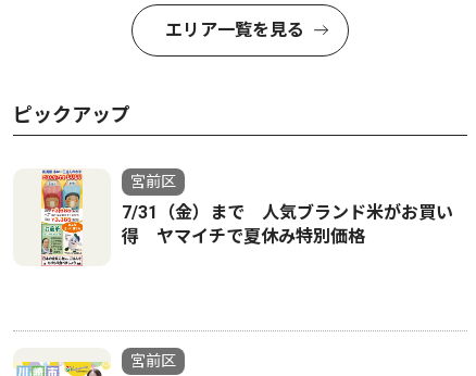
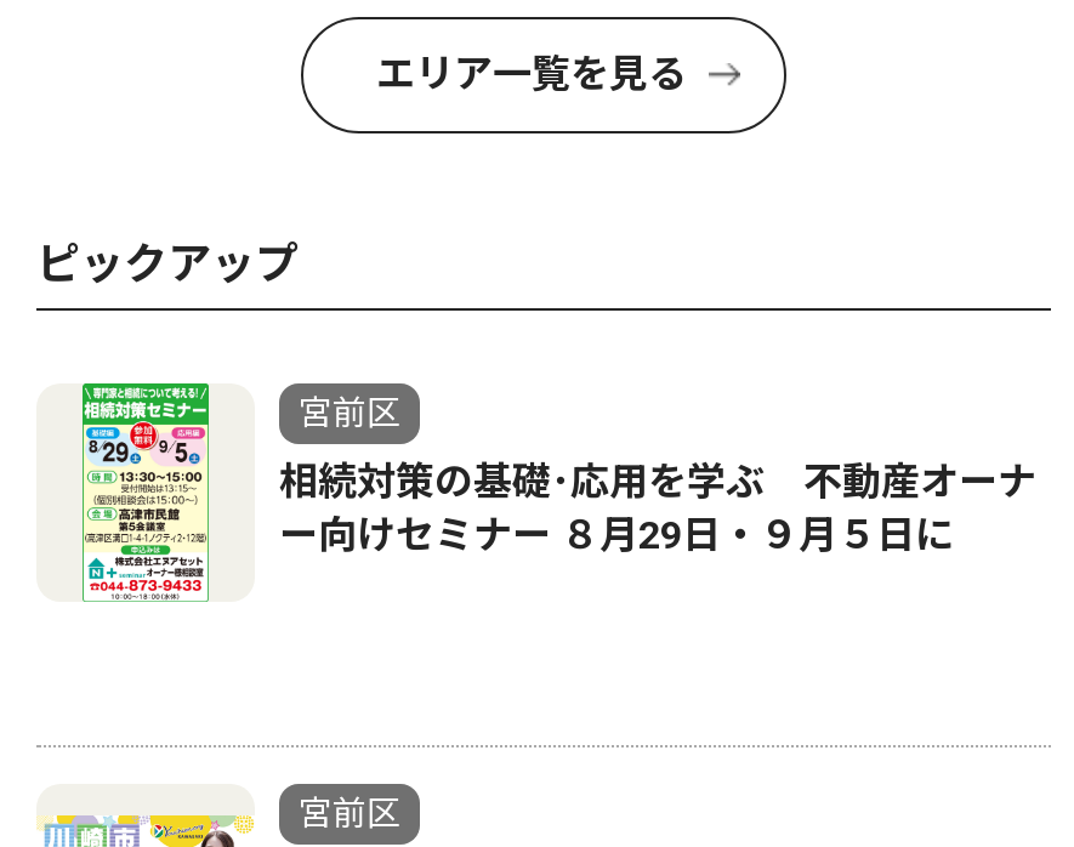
- [image]
- 7/31（金）まで 人気ブランド米がお買い
- 得 ヤマイチで夏休み特別価格
+ [image]
+ 相続対策の基礎･応用を学ぶ 不動産オーナ
+ ー向けセミナー ８月29日・９月５日に
